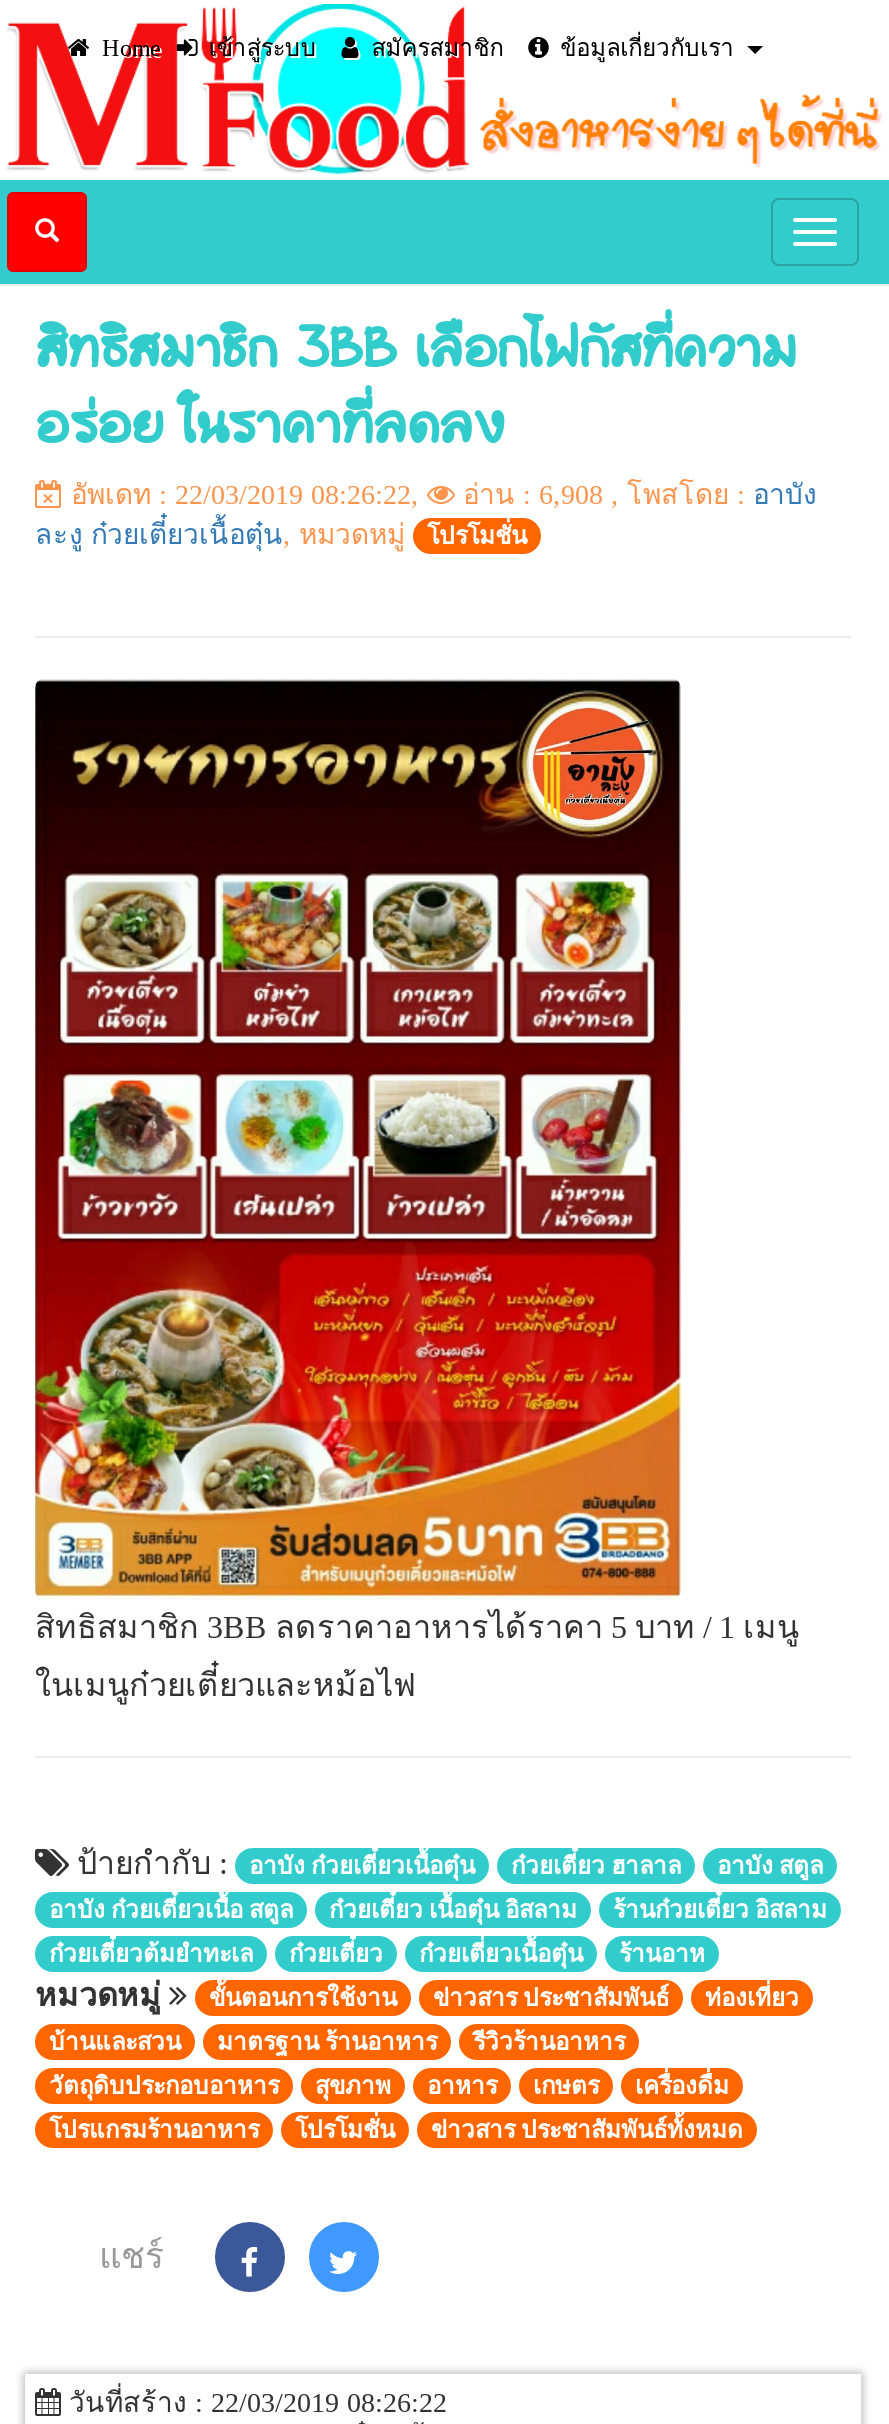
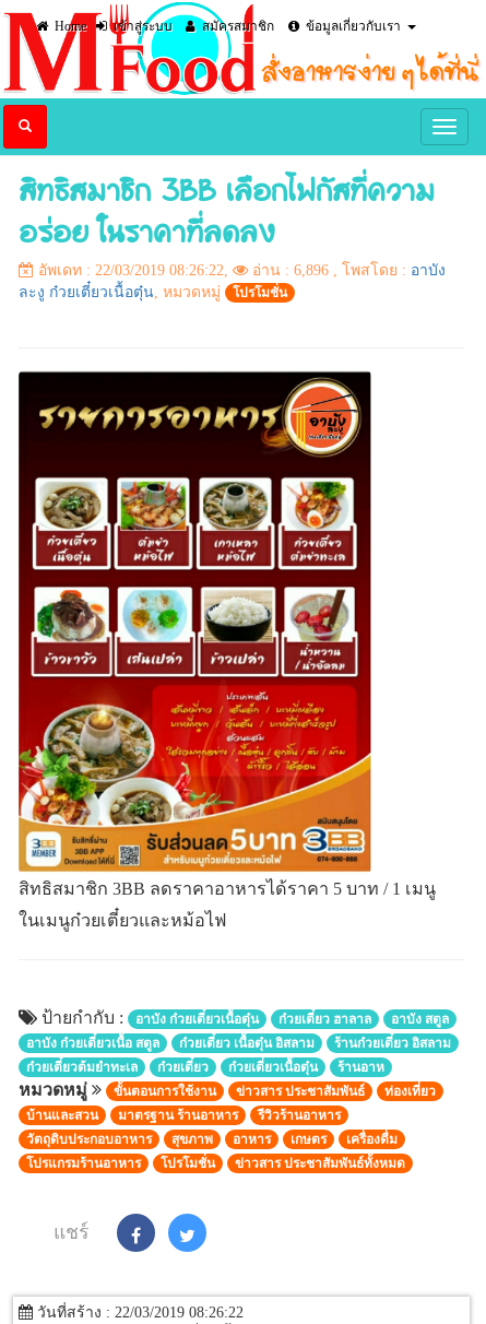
- อ่าน : 6,908, โพสโดย :อาบัง
+ อ่าน : 6,896, โพสโดย :อาบัง
